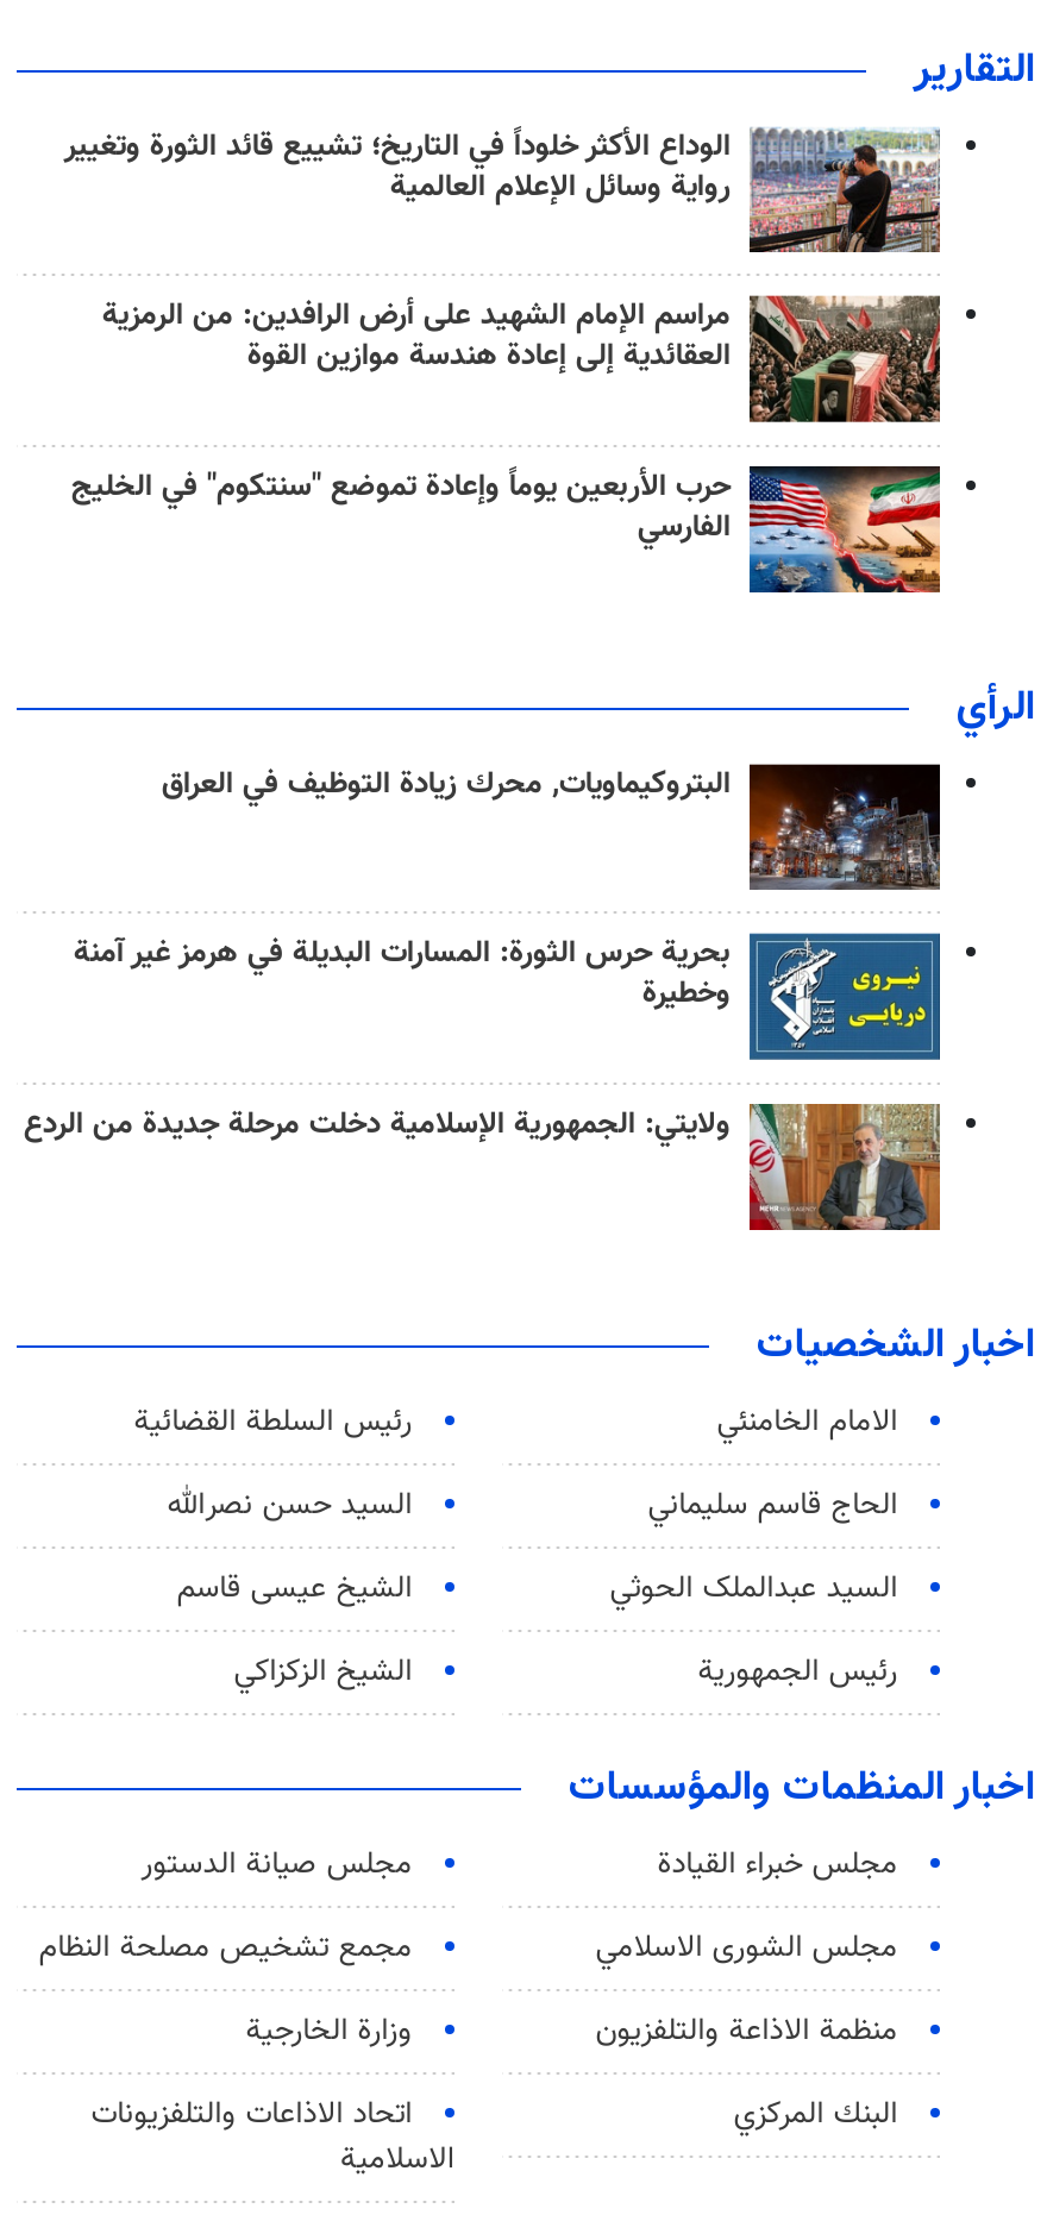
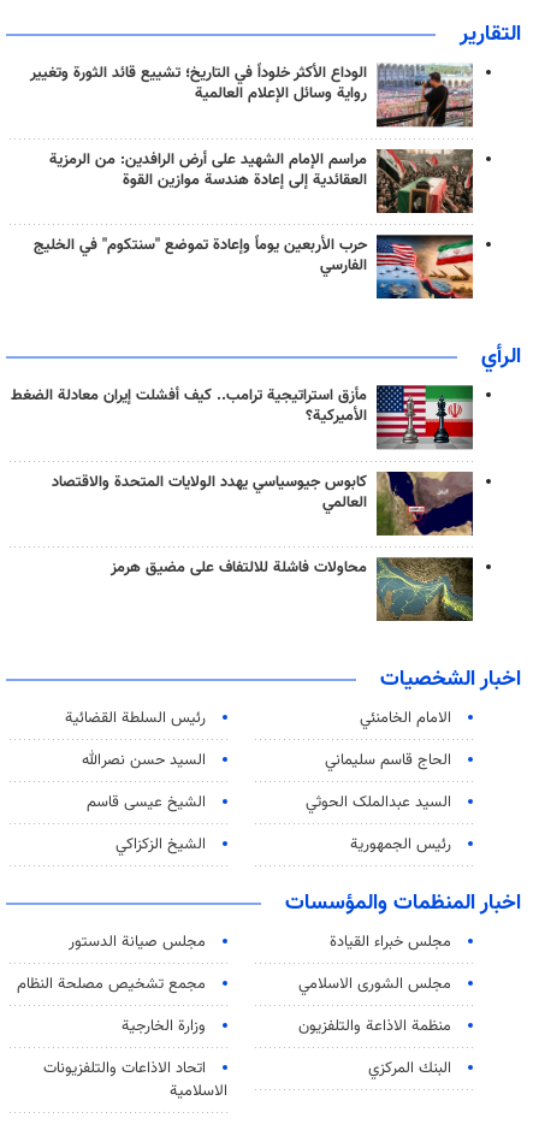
- [image]
- البتروكيماويات, محرك زيادة التوظيف في العراق
+ [image]
+ مأزق استراتيجية ترامب.. كيف أفشلت إيران معادلة الضغط
+ الأميركية؟

- [image]
- بحرية حرس الثورة: المسارات البديلة في هرمز غير آمنة
- وخطيرة
+ [image]
+ كابوس جيوسياسي يهدد الولايات المتحدة والاقتصاد
+ العالمي

- [image]
- ولايتي: الجمهورية الإسلامية دخلت مرحلة جديدة من الردع
+ [image]
+ محاولات فاشلة للالتفاف على مضيق هرمز
